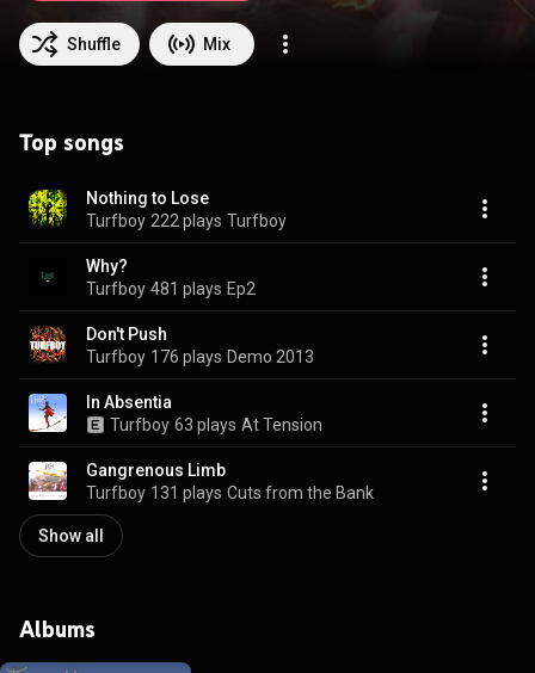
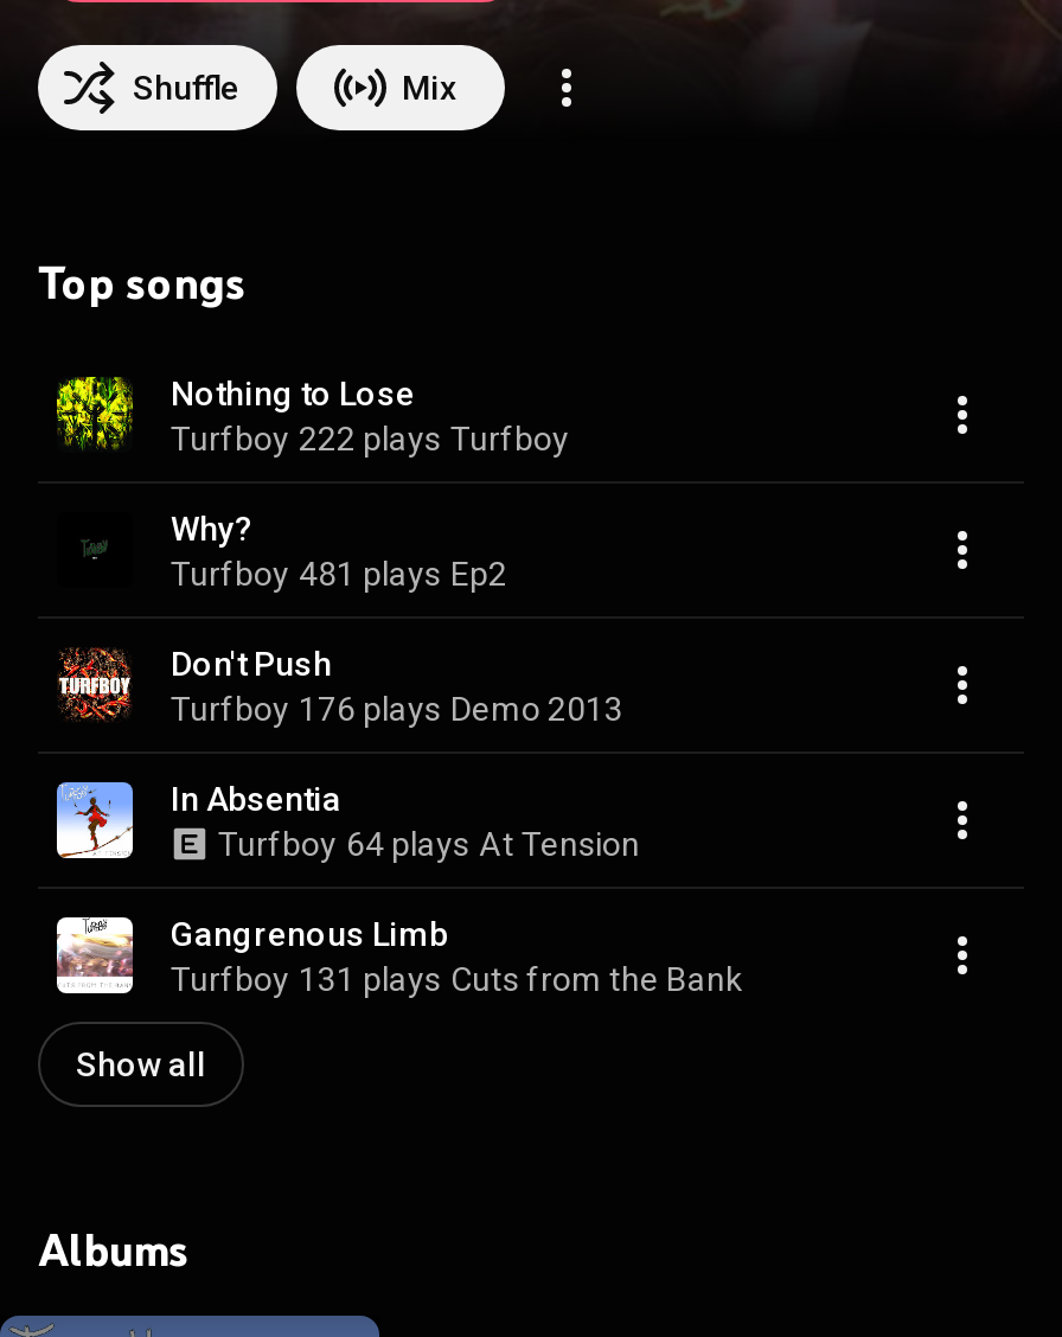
- Turfboy 63 plays At Tension
+ Turfboy 64 plays At Tension
